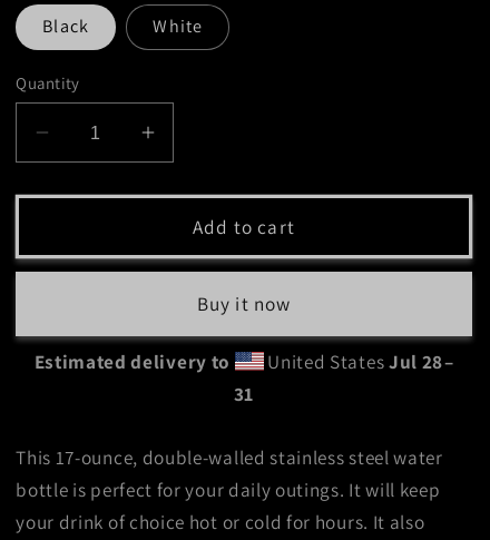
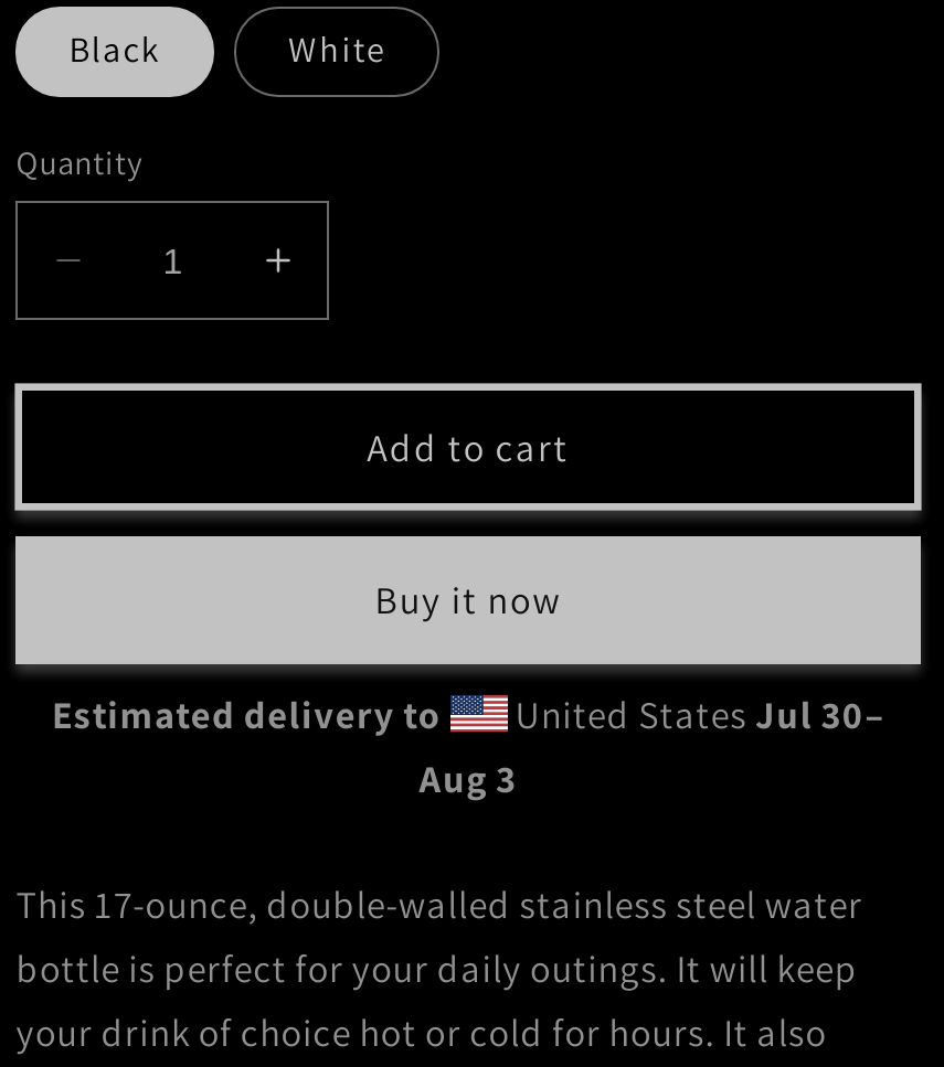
- United States Jul 28–
- 31
+ United States Jul 30–
+ Aug 3
